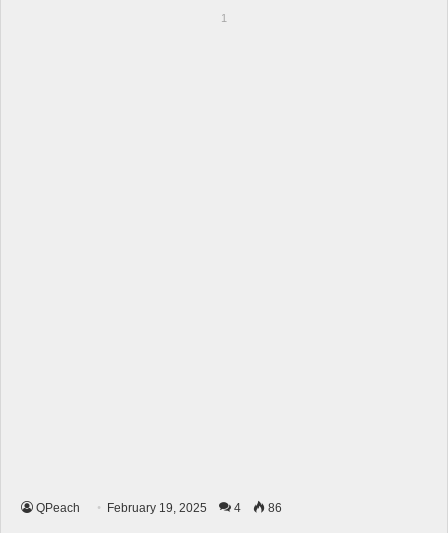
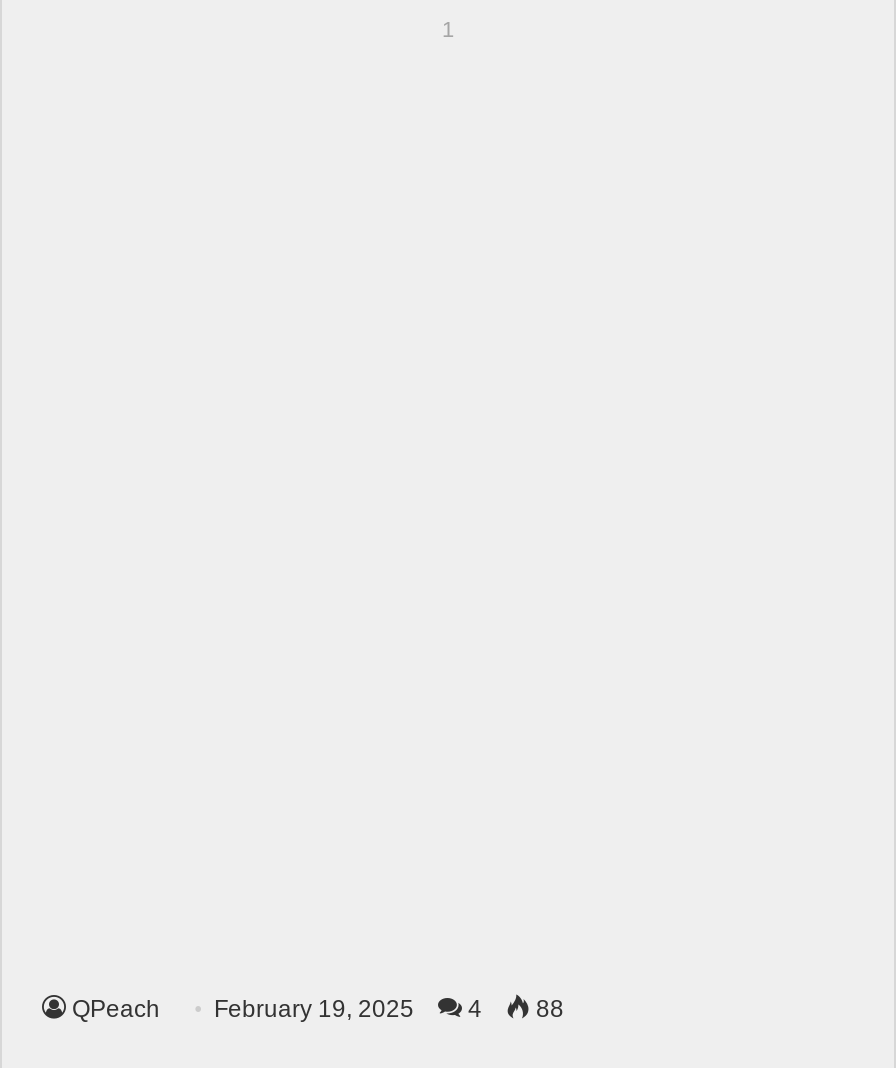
- QPeach February 19, 2025 4 86
+ QPeach February 19, 2025 4 88
